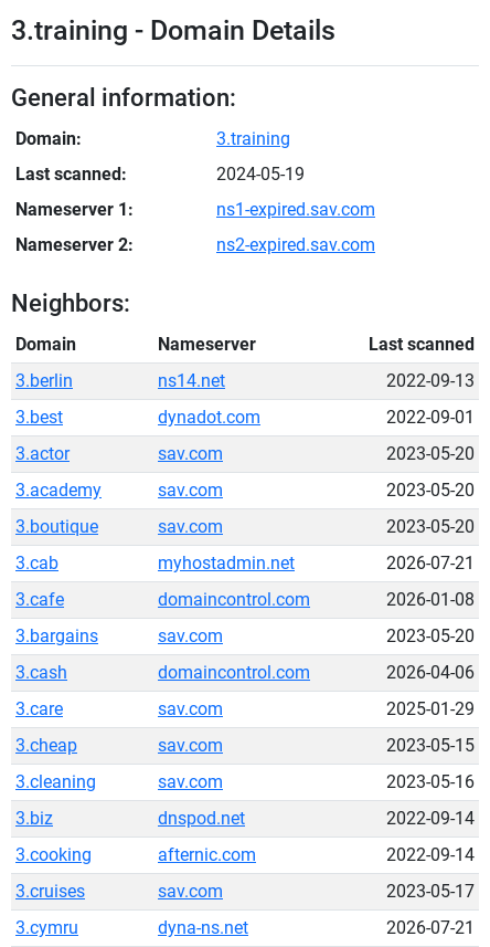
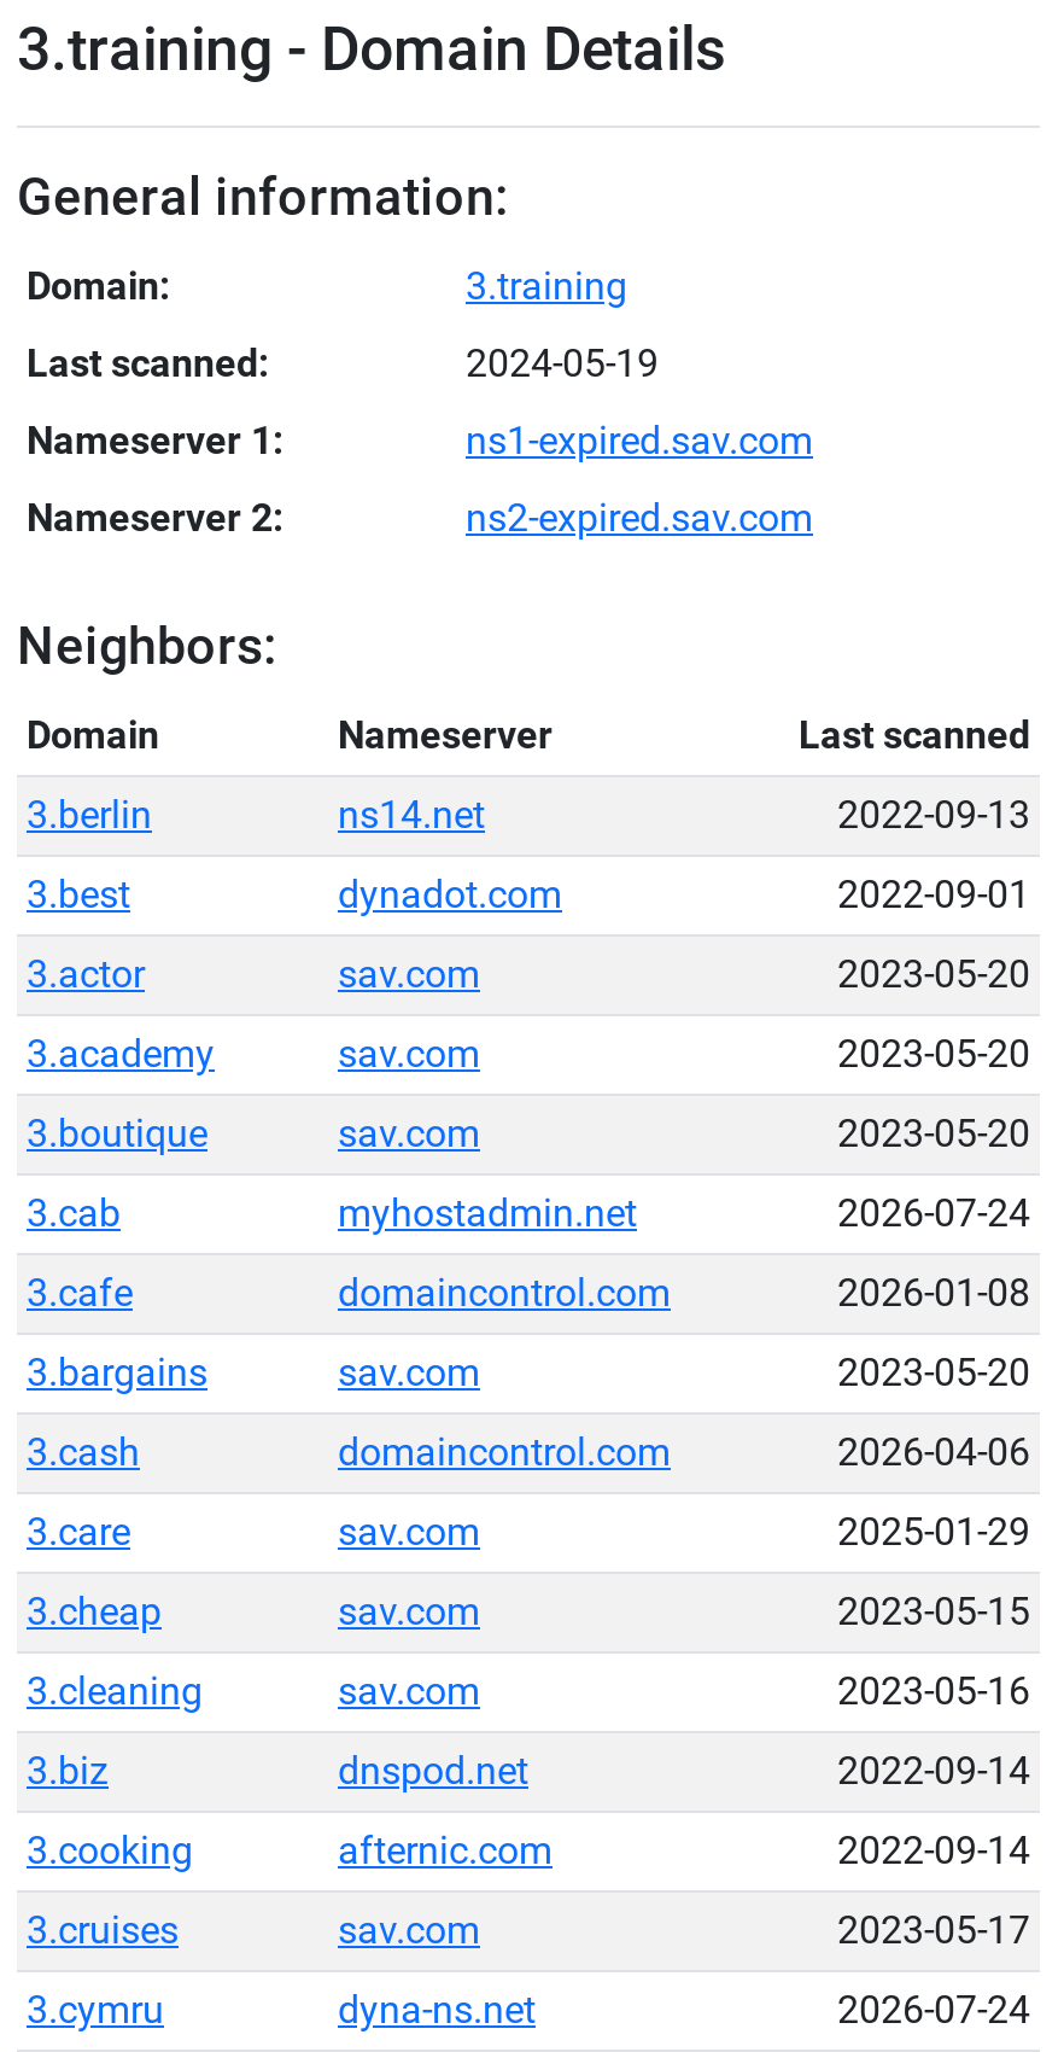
- 2026-07-21
+ 2026-07-24

- 2026-07-21
+ 2026-07-24
